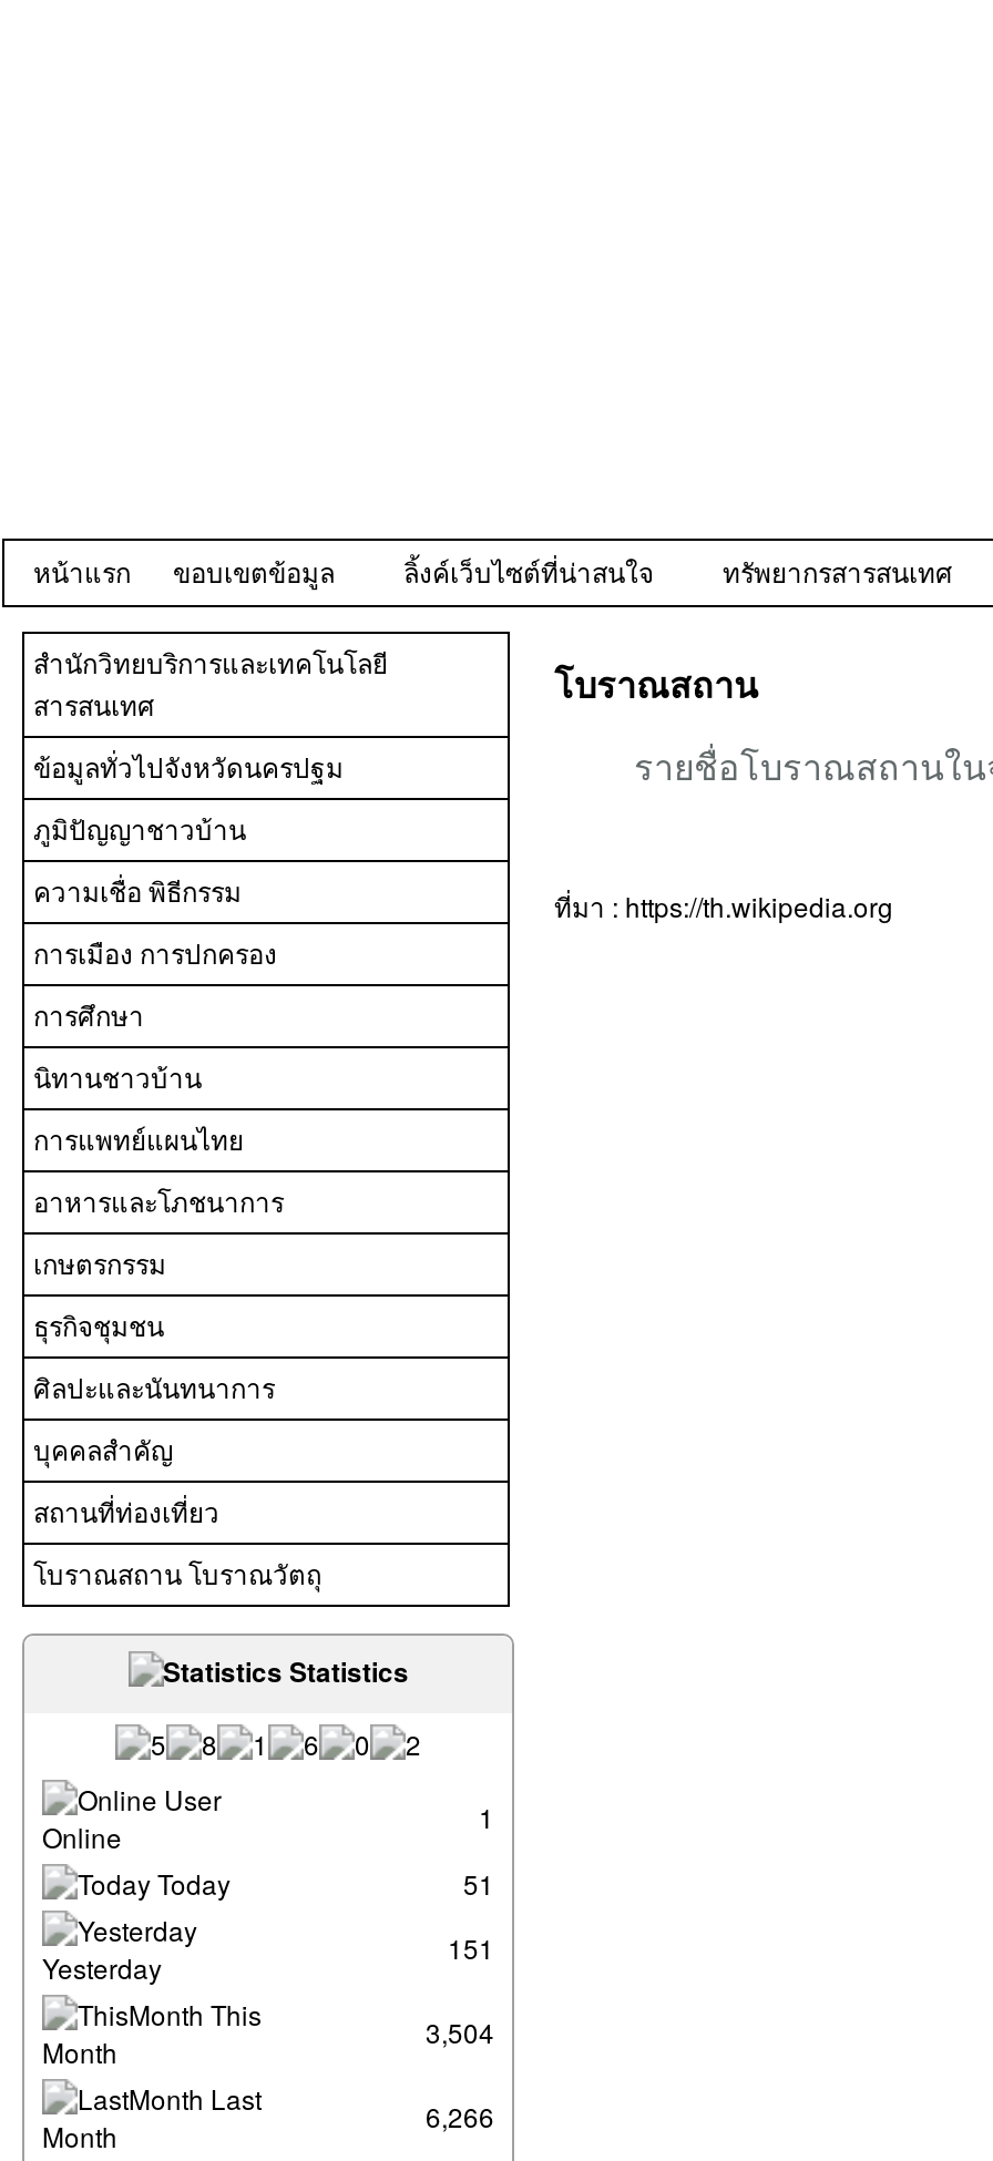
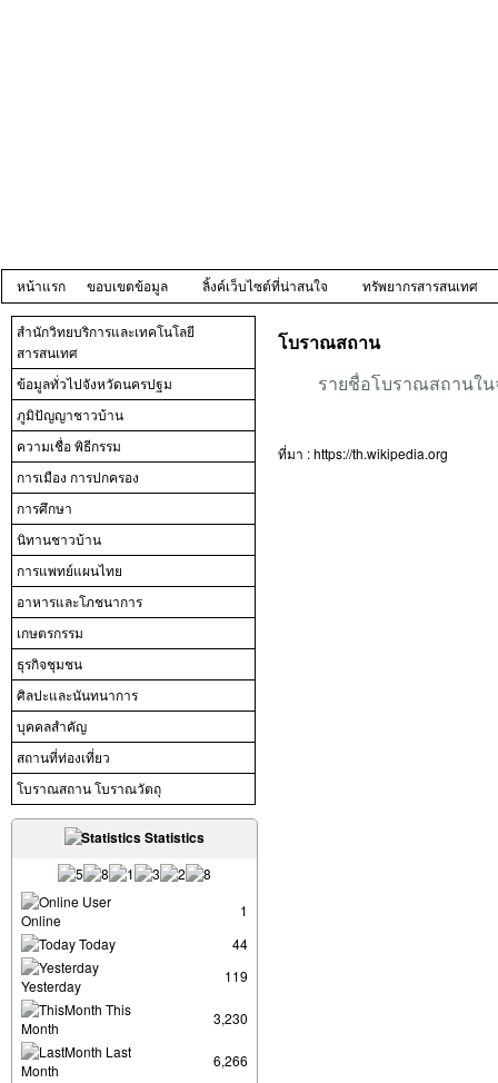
- 51
+ 44

- 151
+ 119

- 3,504
+ 3,230
